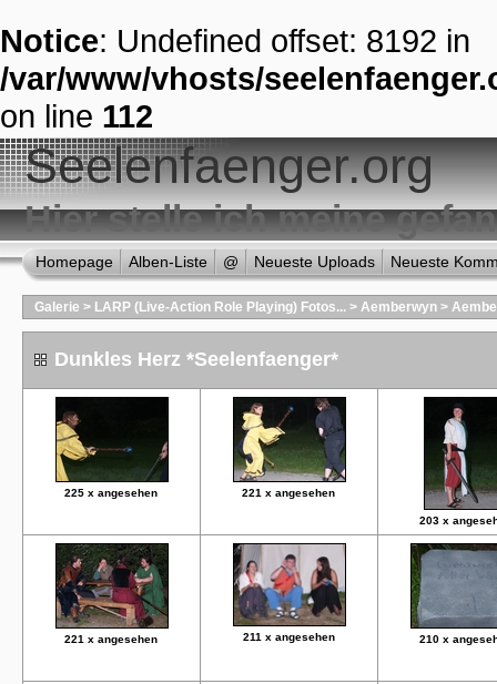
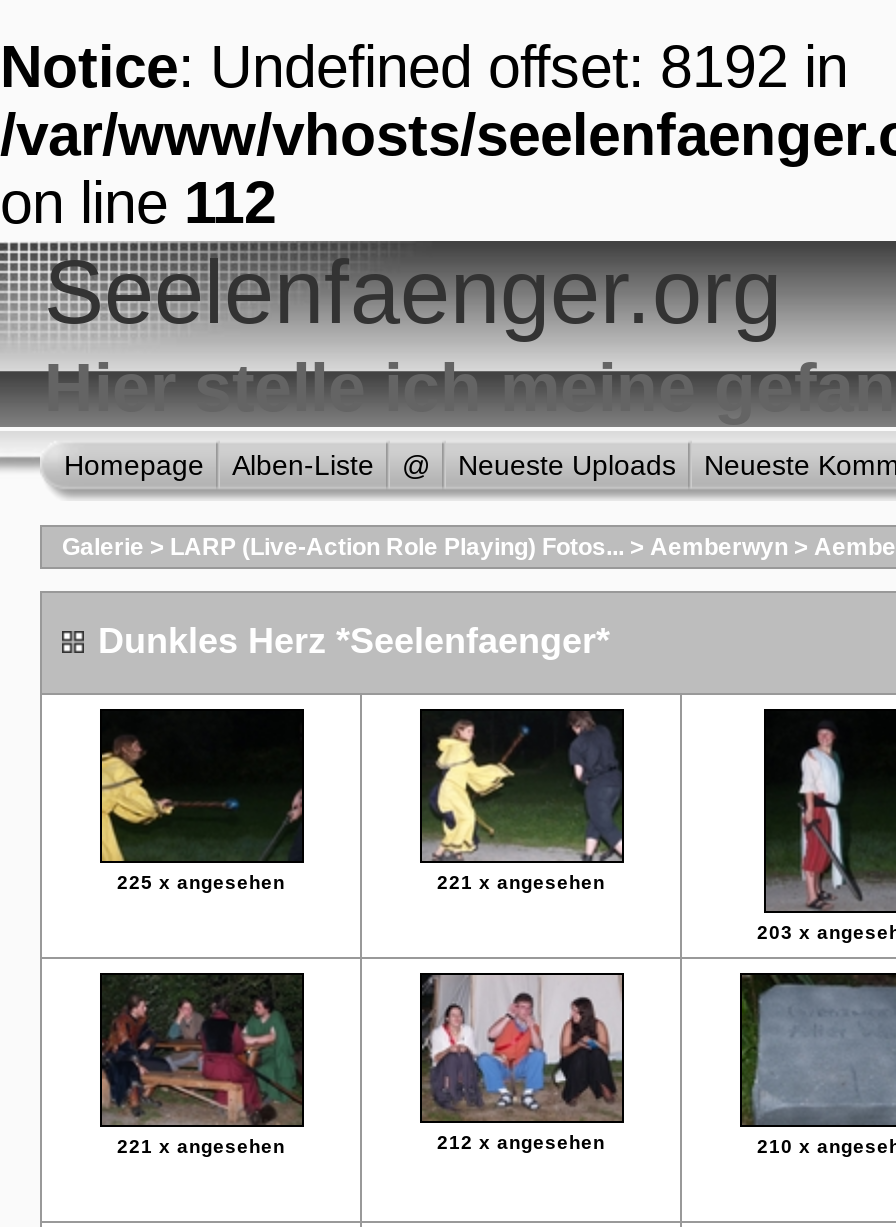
- 211 x angesehen
+ 212 x angesehen
